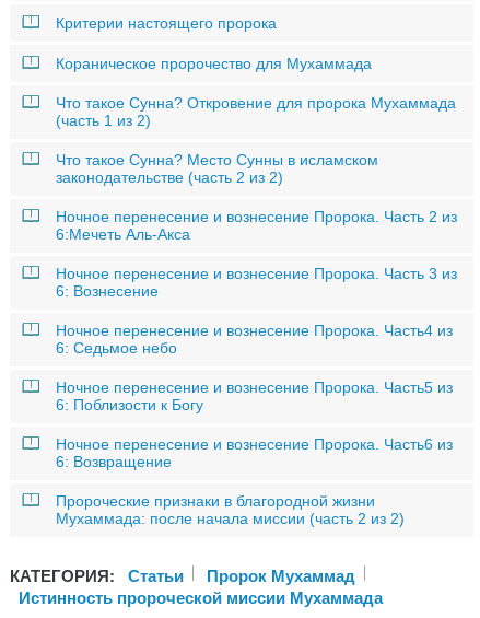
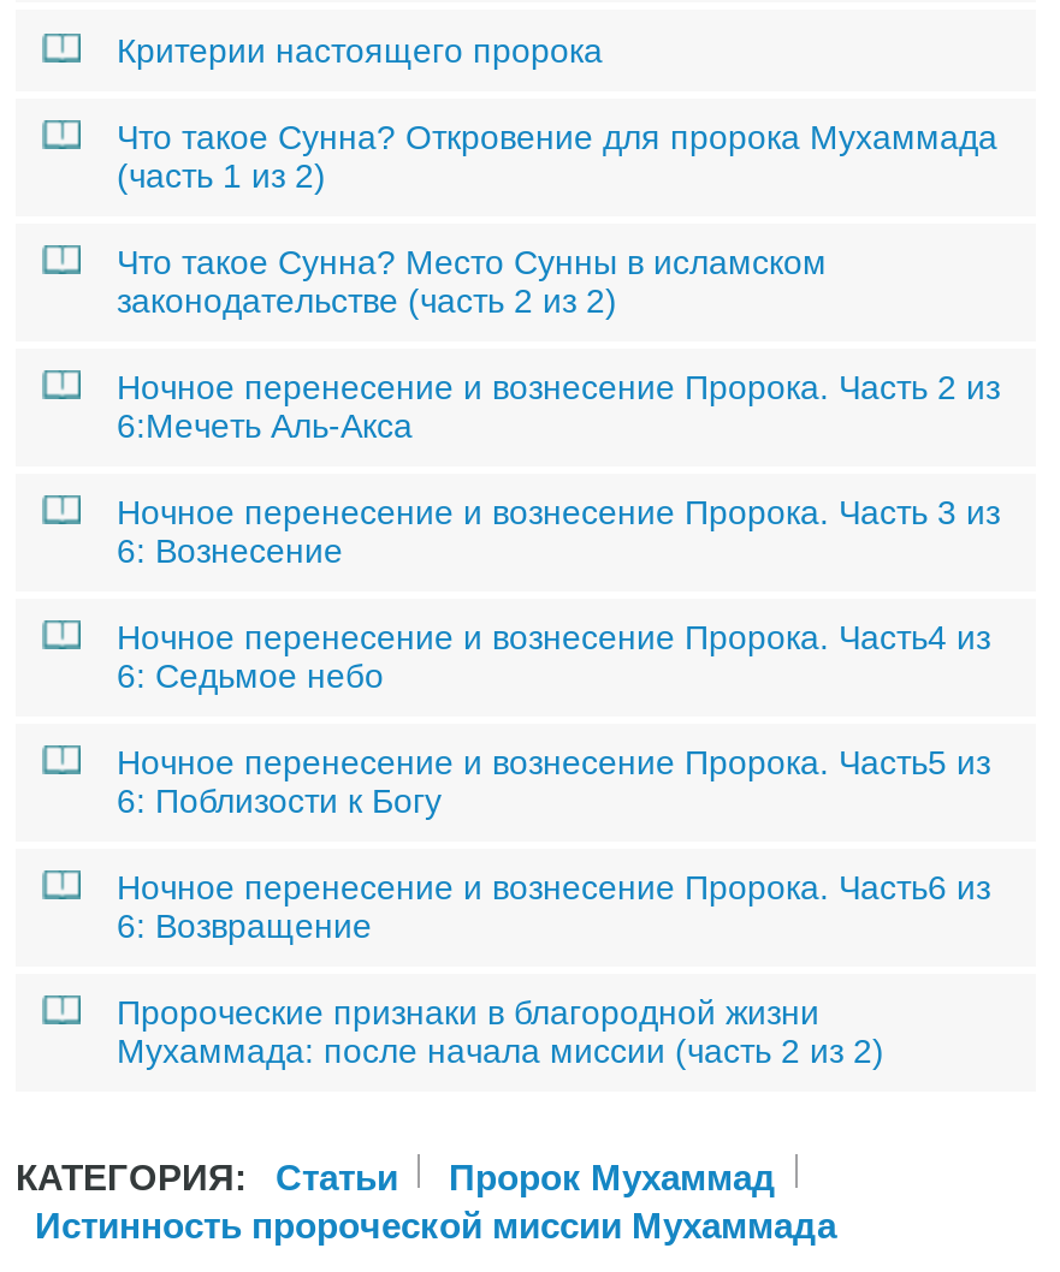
- Кораническое пророчество для Мухаммада
